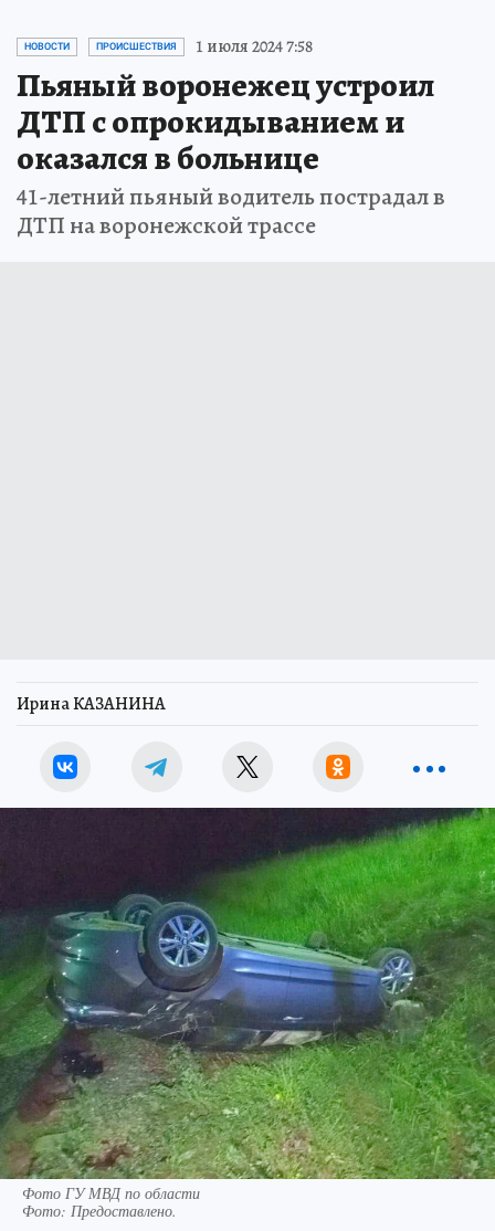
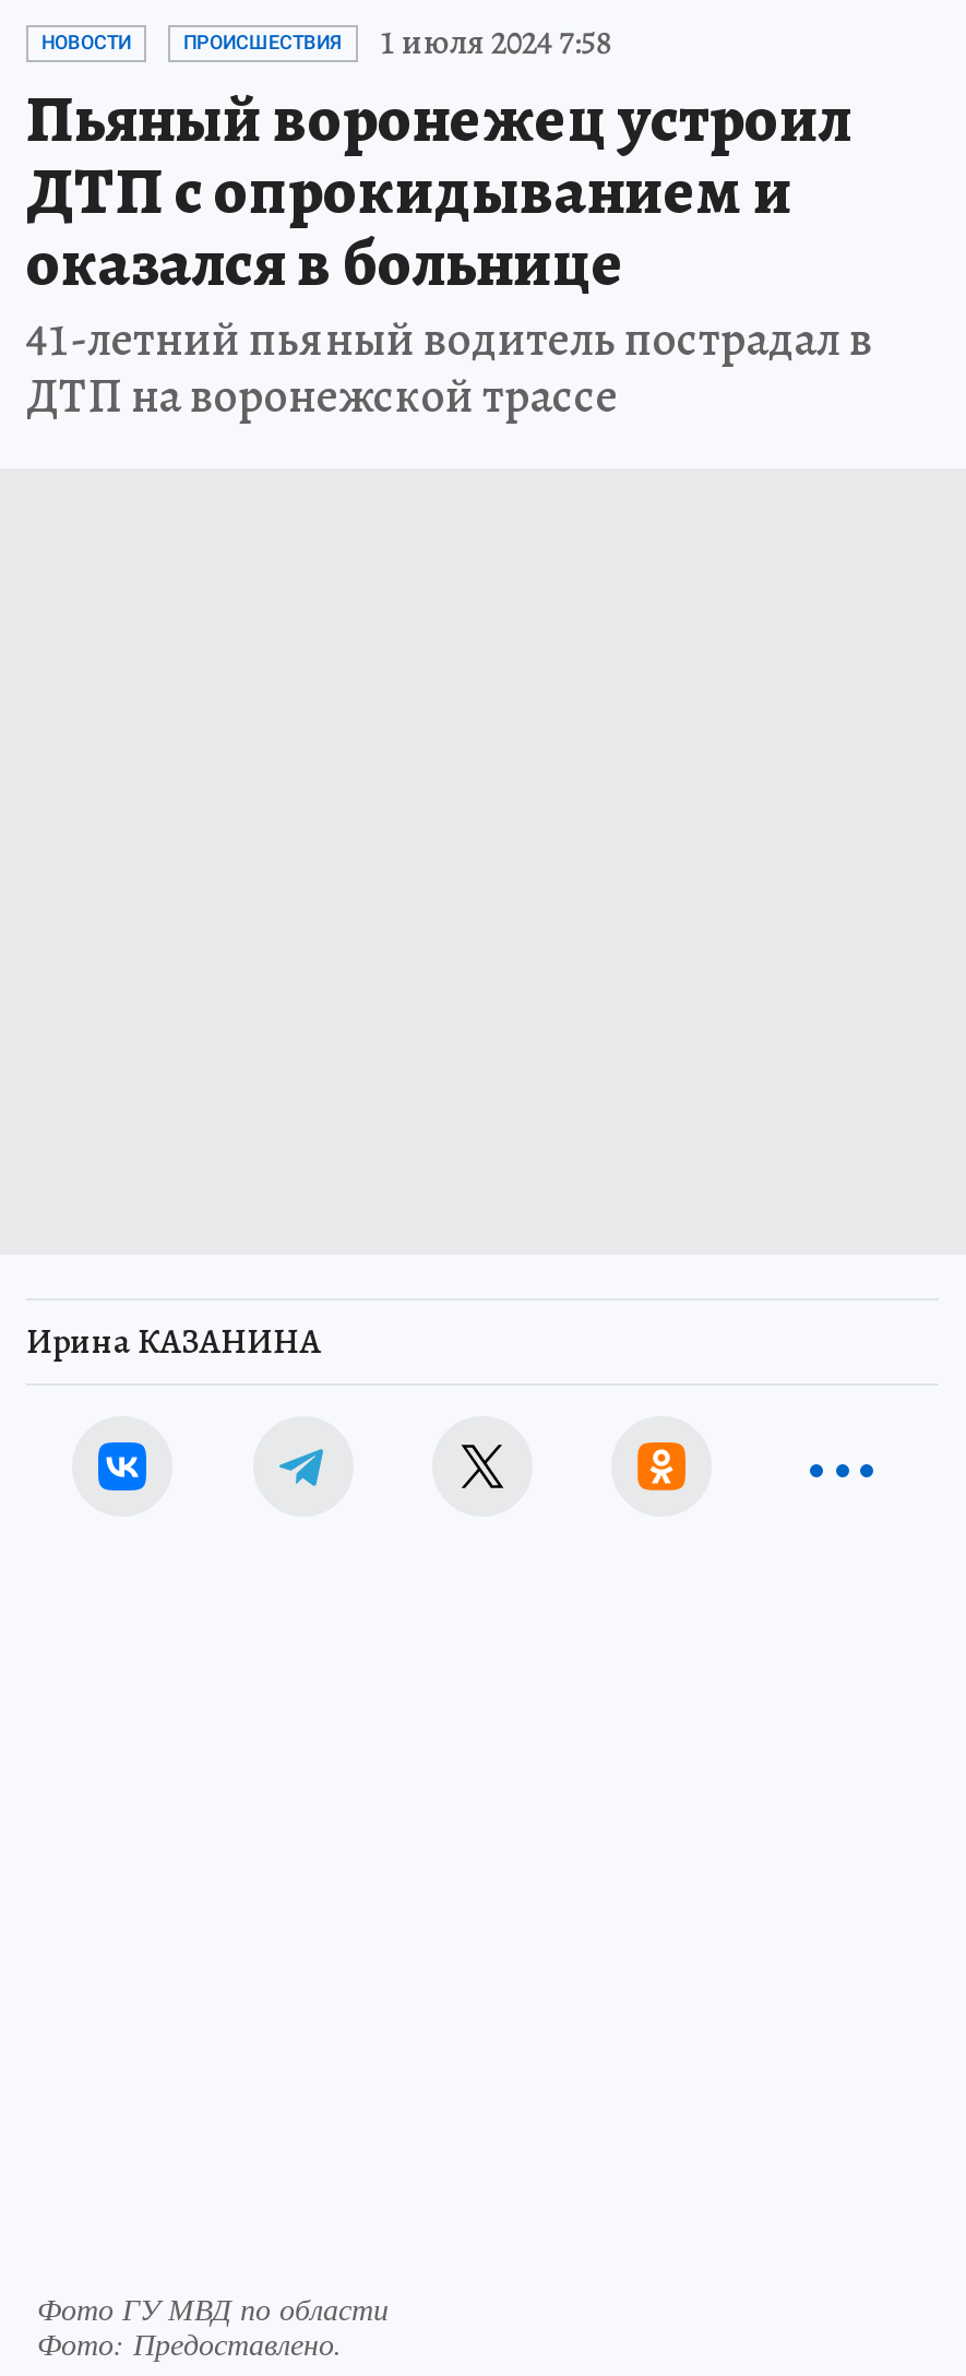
- [image]
